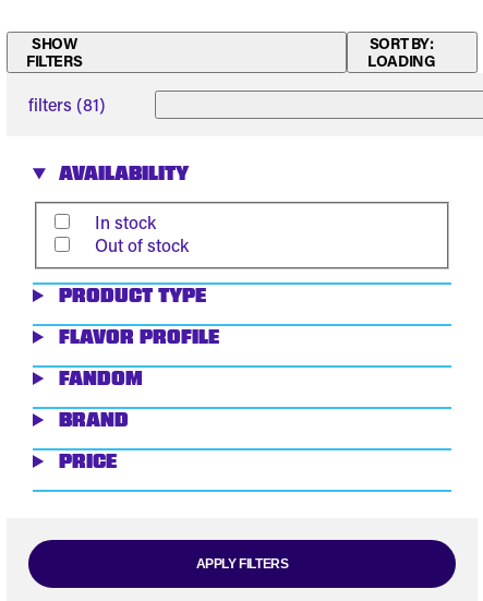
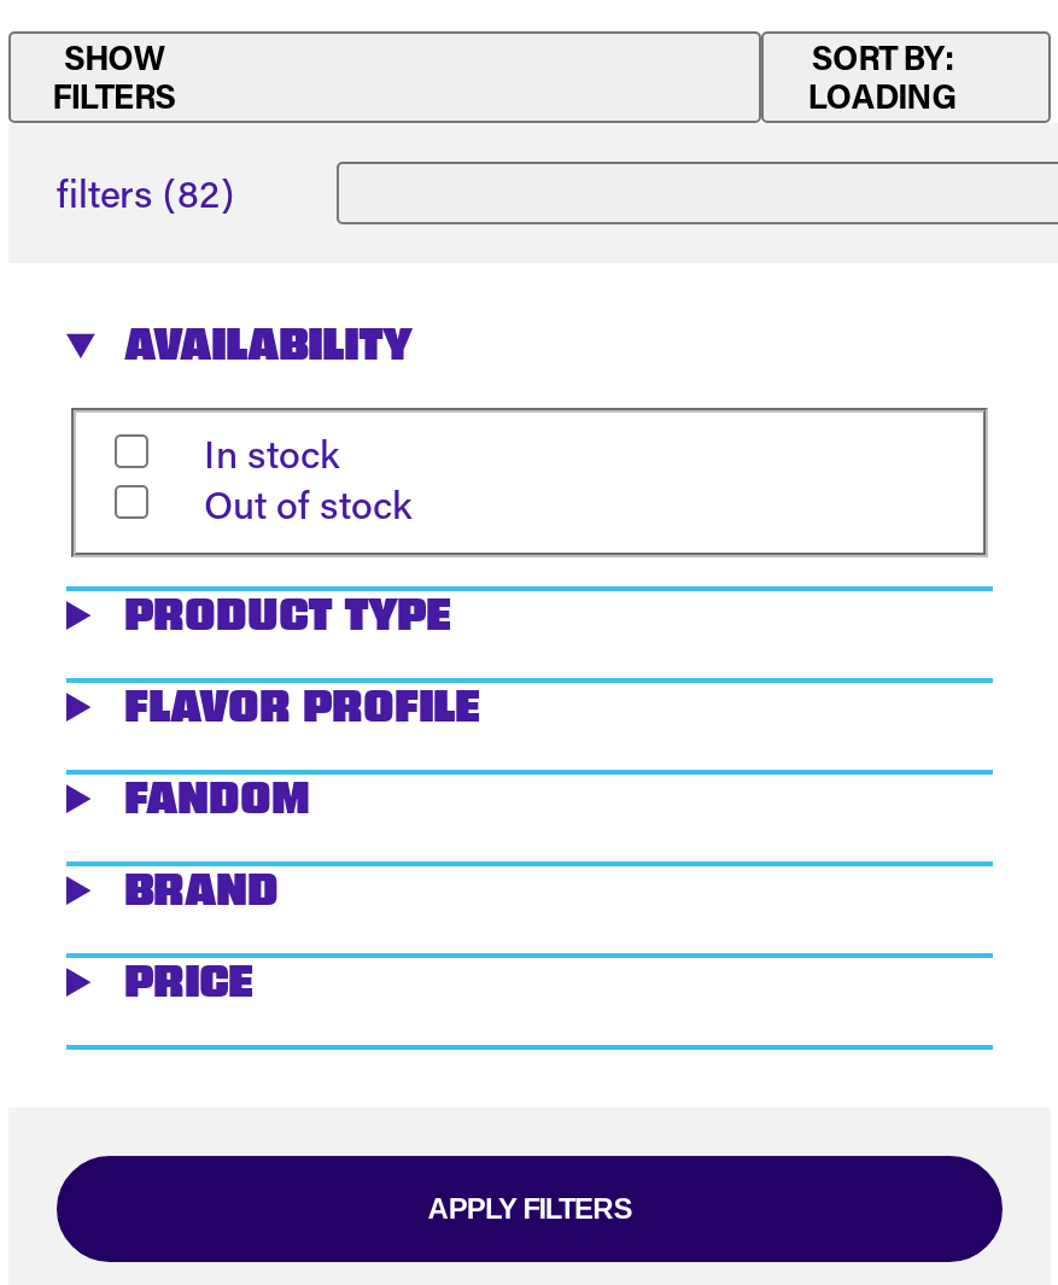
- filters (81)
+ filters (82)
